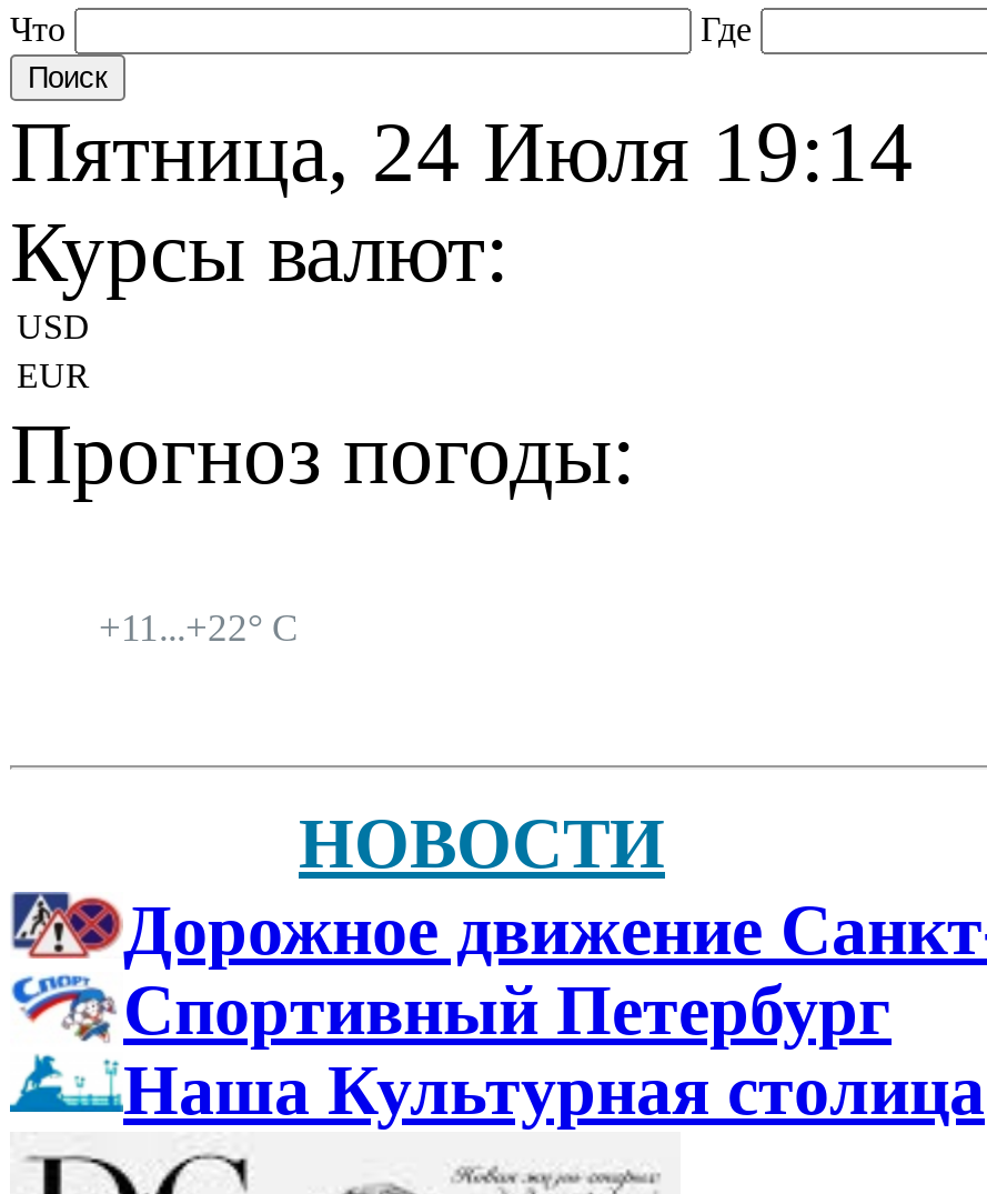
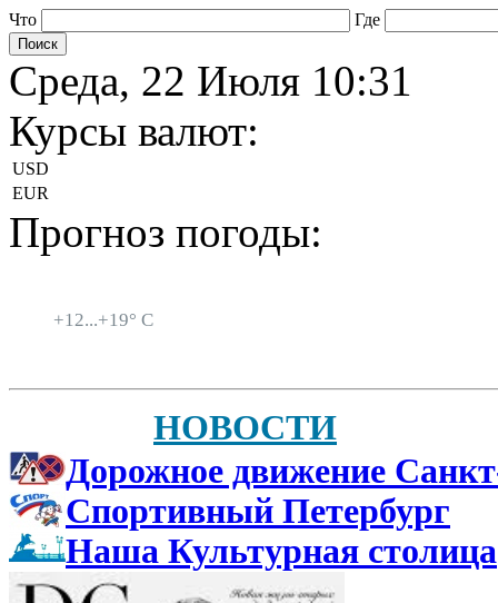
- Пятница, 24 Июля 19:14
+ Среда, 22 Июля 10:31

- +11...+22° C
+ +12...+19° C
